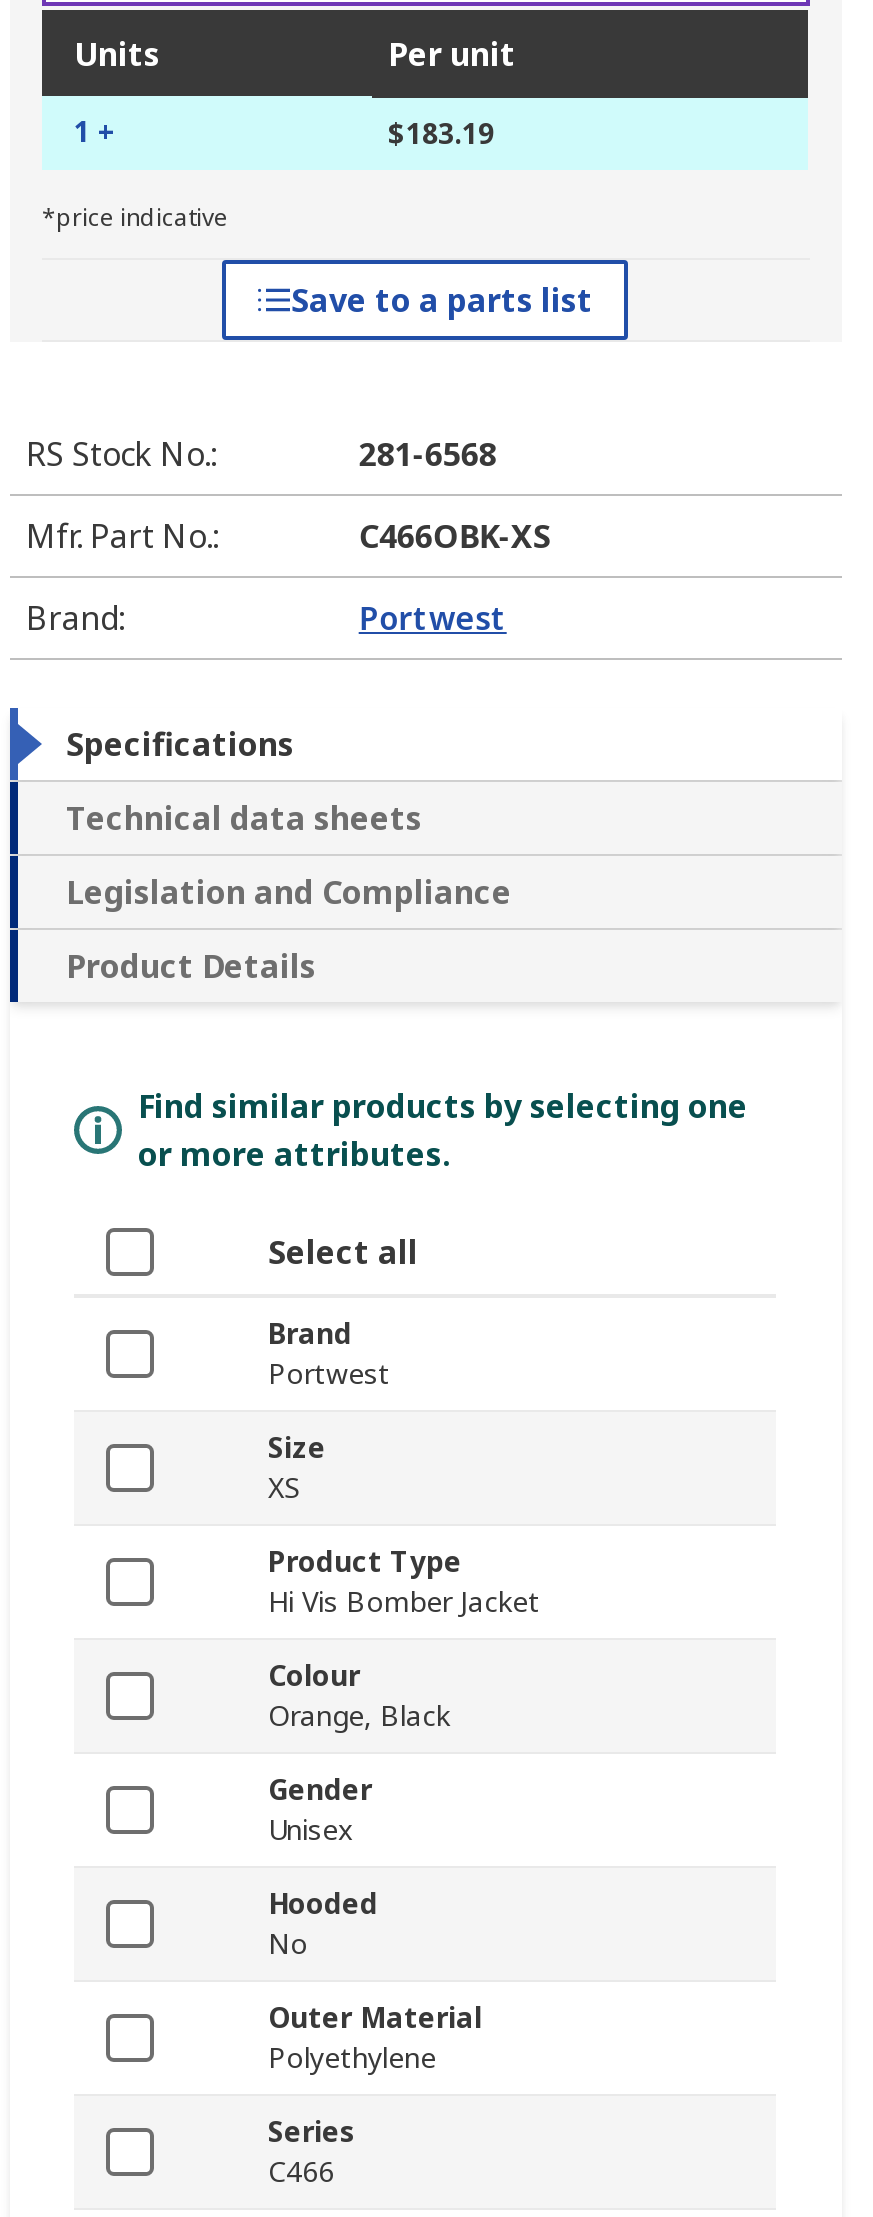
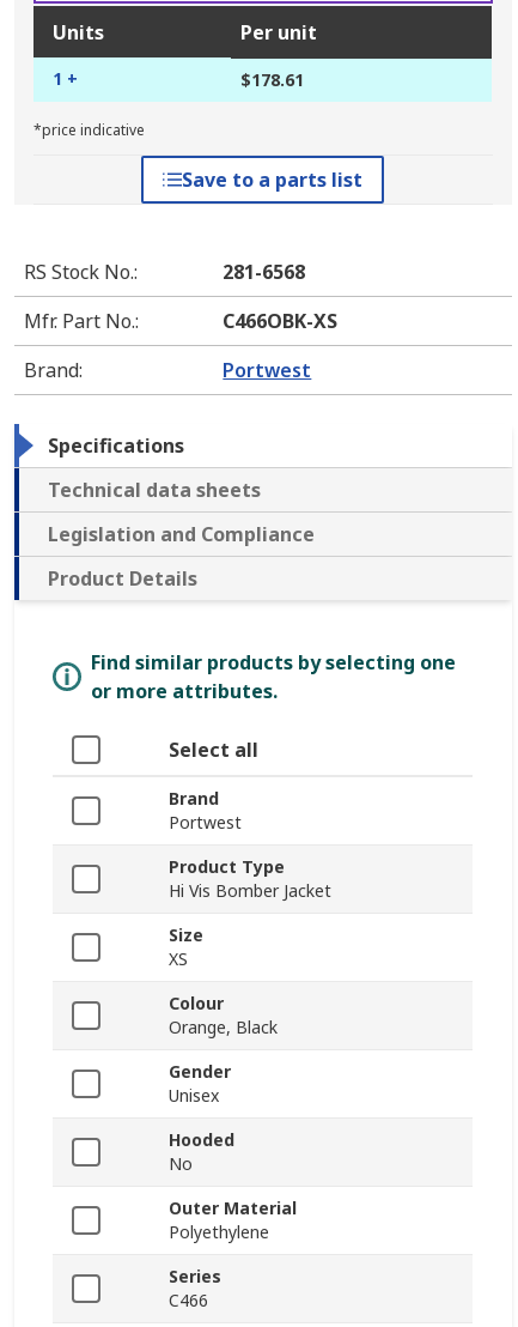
- $183.19
+ $178.61

moved down: Size | XS

moved up: Product Type | Hi Vis Bomber Jacket
